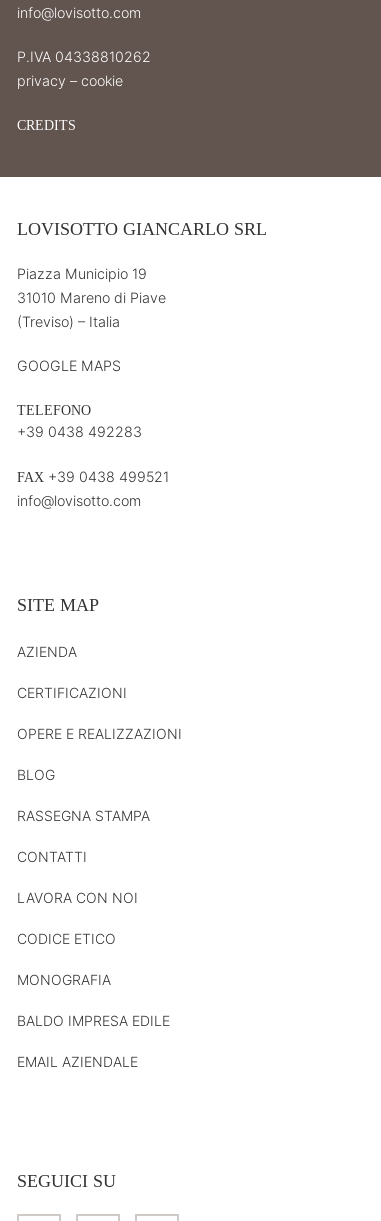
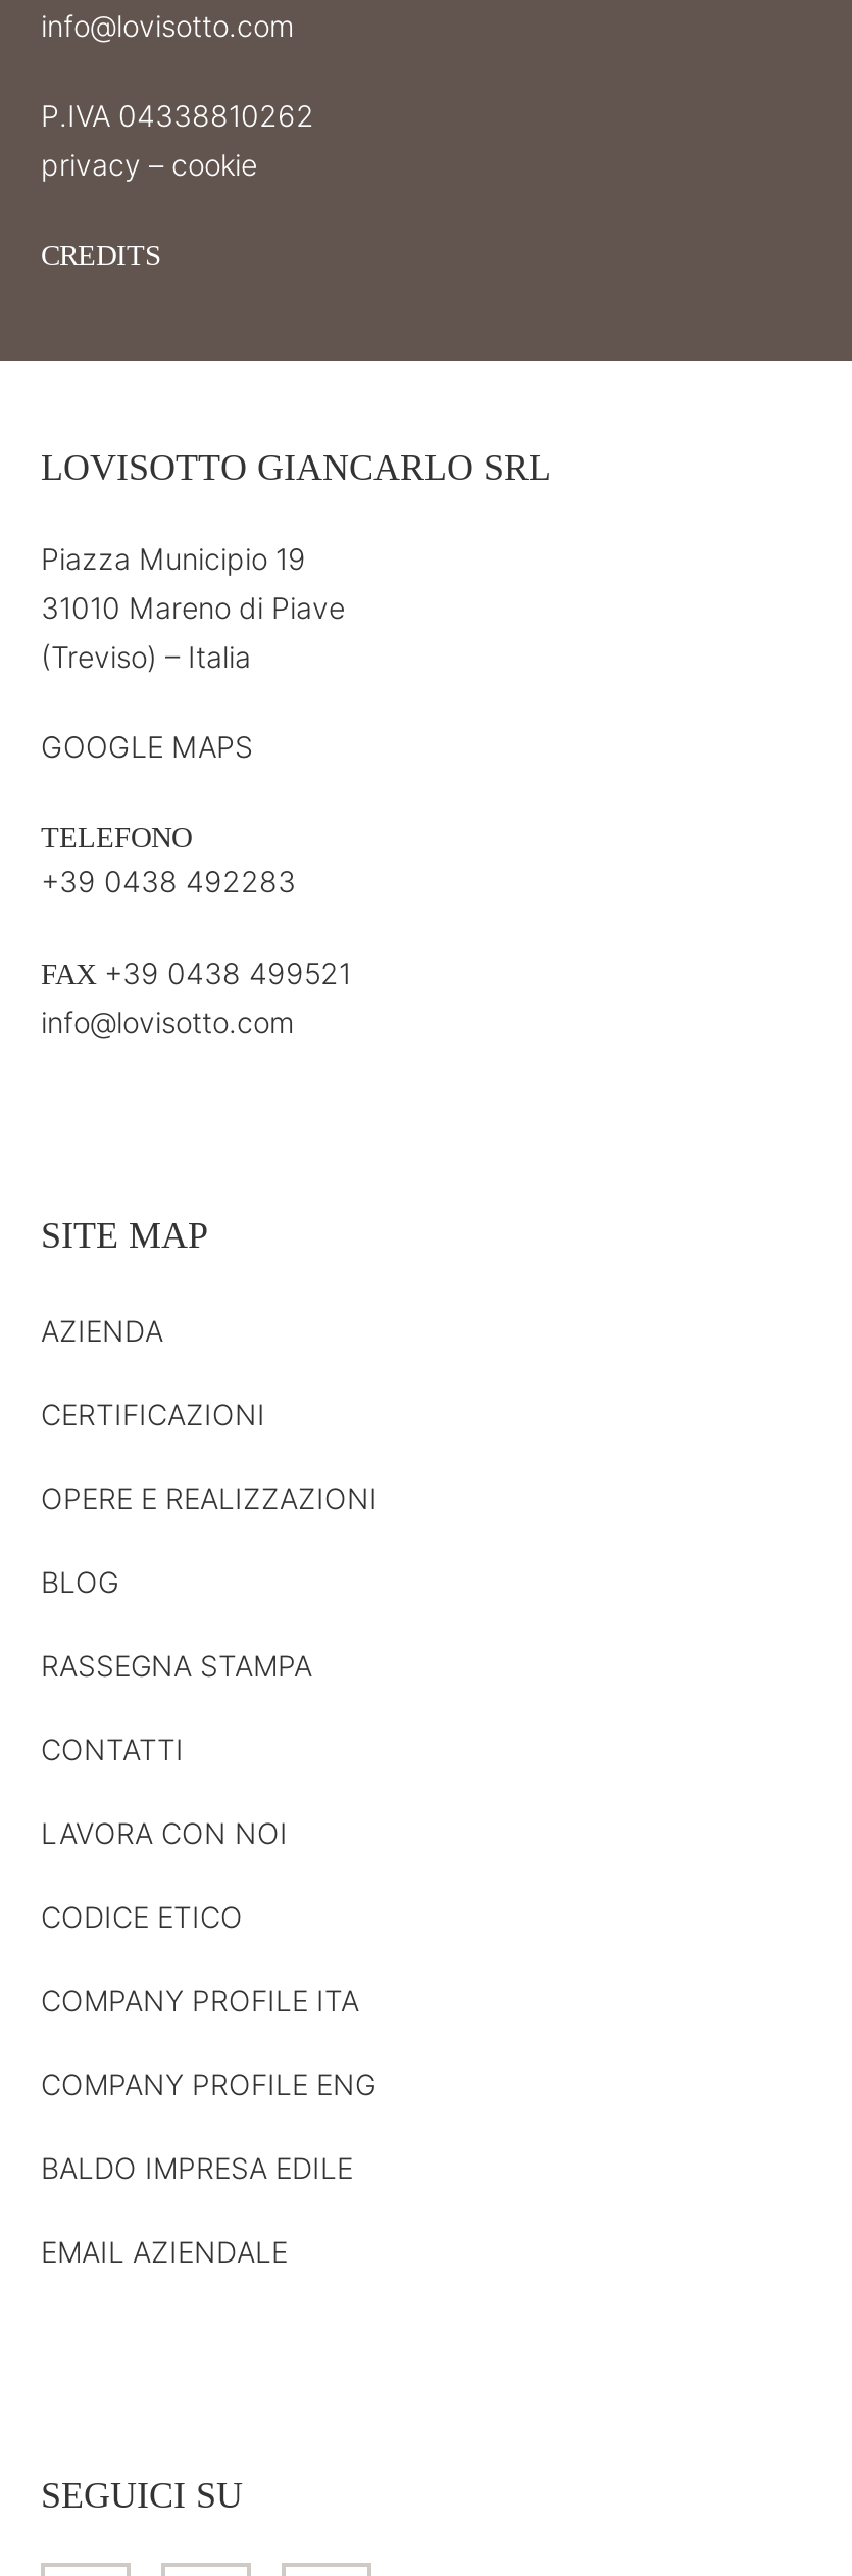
- MONOGRAFIA
+ COMPANY PROFILE ITA
+ COMPANY PROFILE ENG
